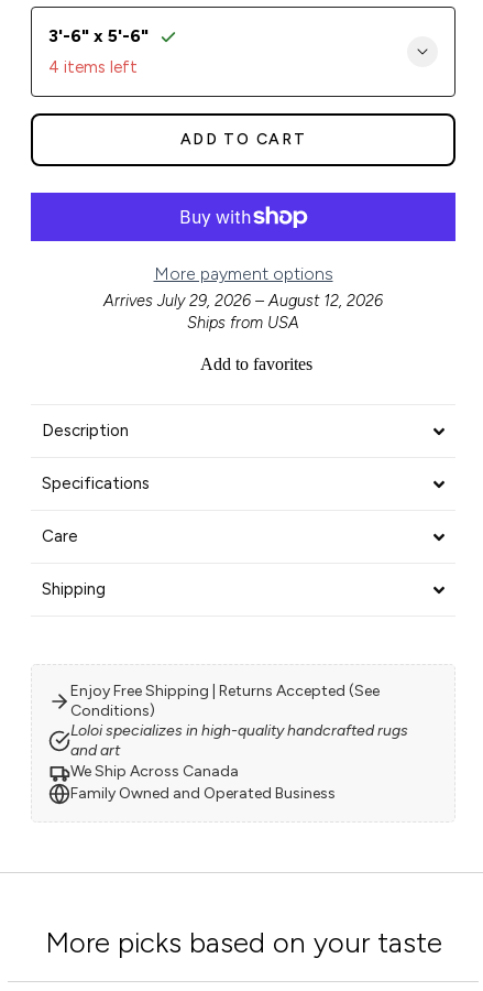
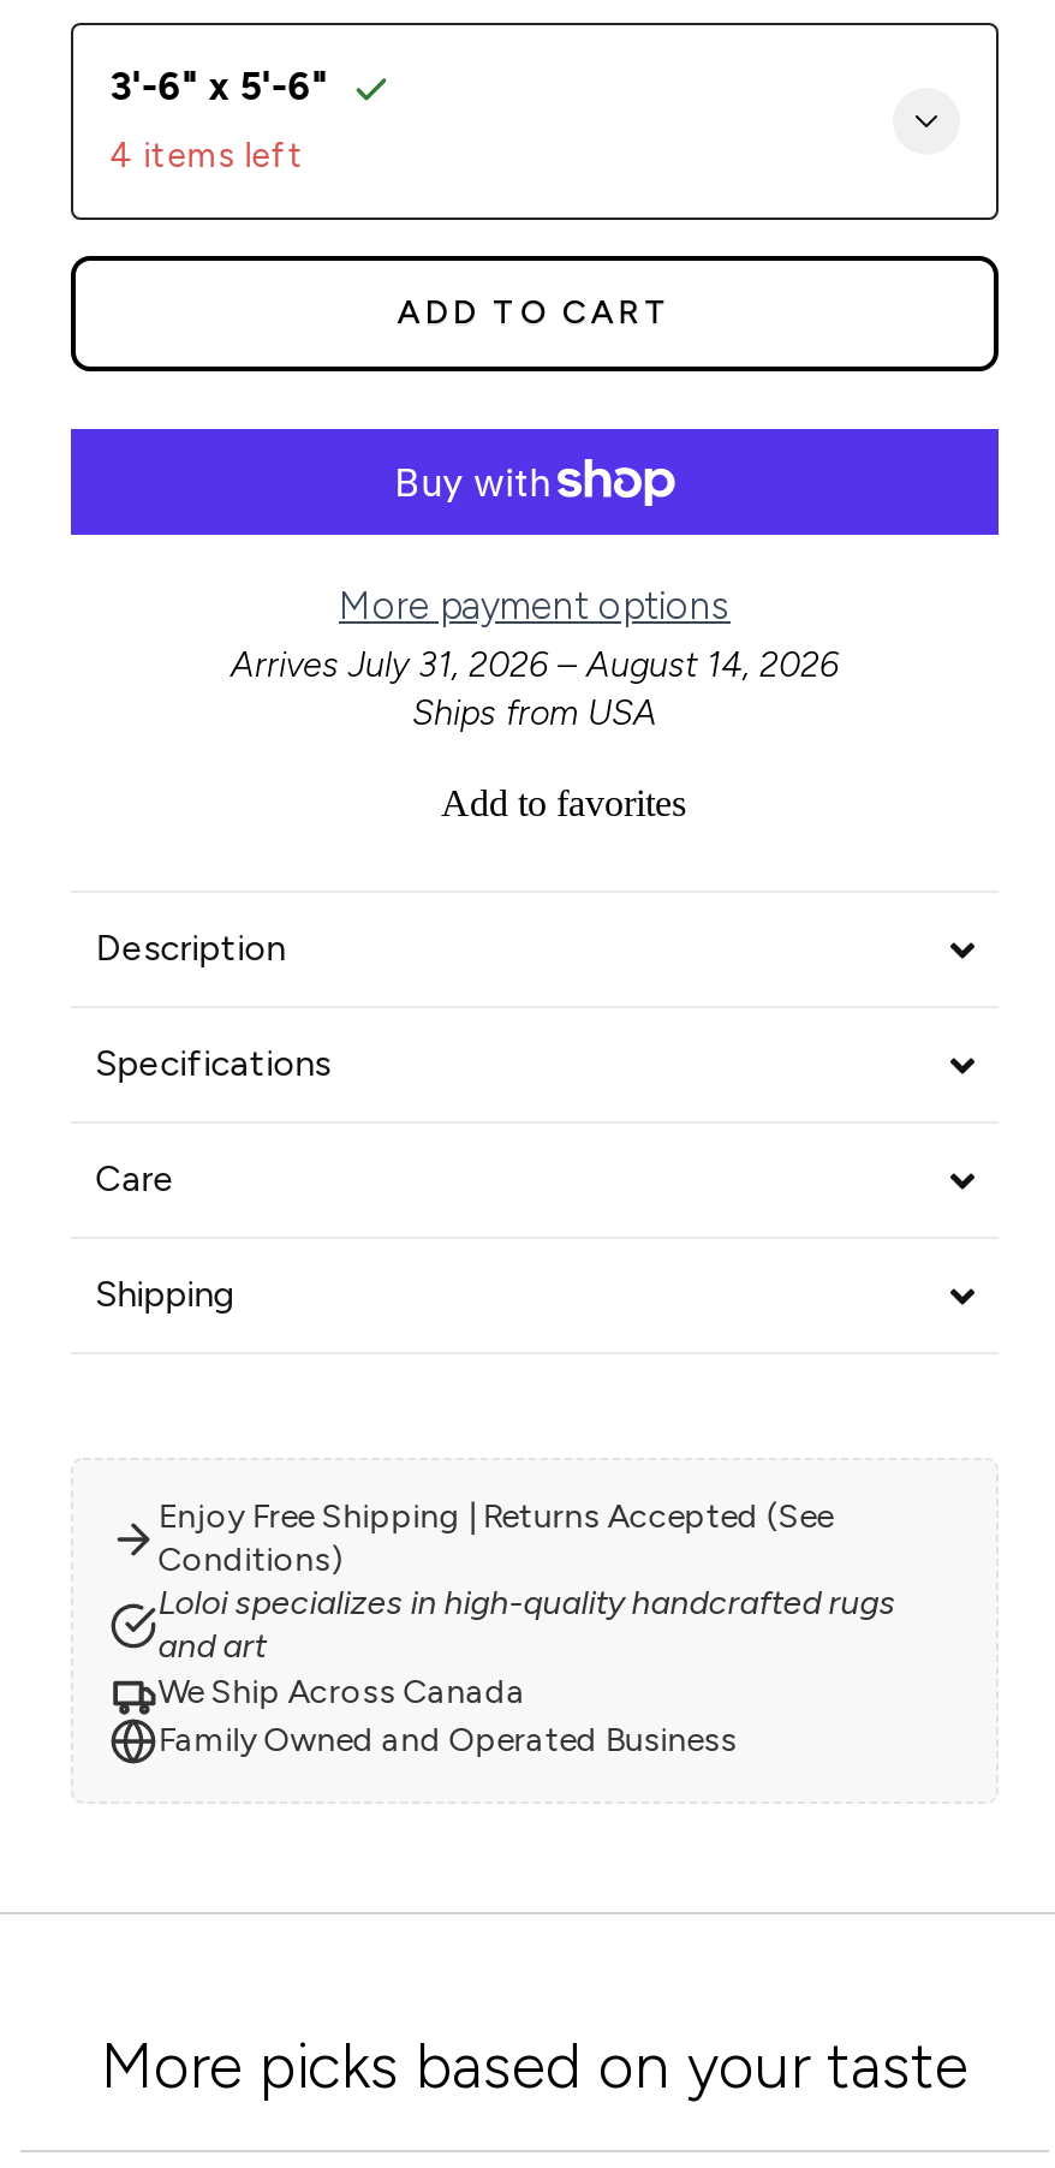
- Arrives July 29, 2026 – August 12, 2026
+ Arrives July 31, 2026 – August 14, 2026
